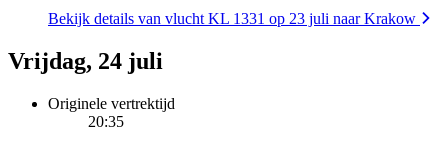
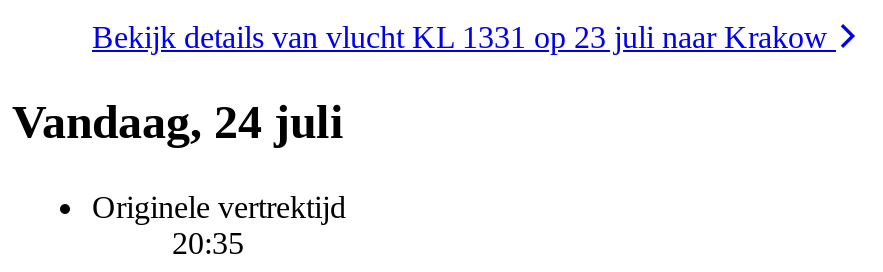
- Vrijdag, 24 juli
+ Vandaag, 24 juli
